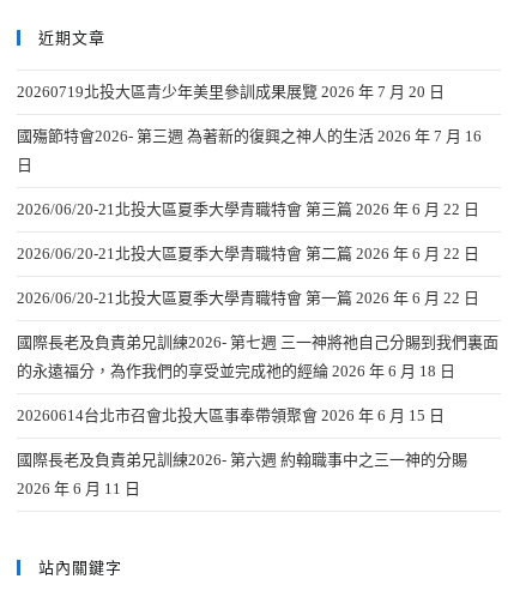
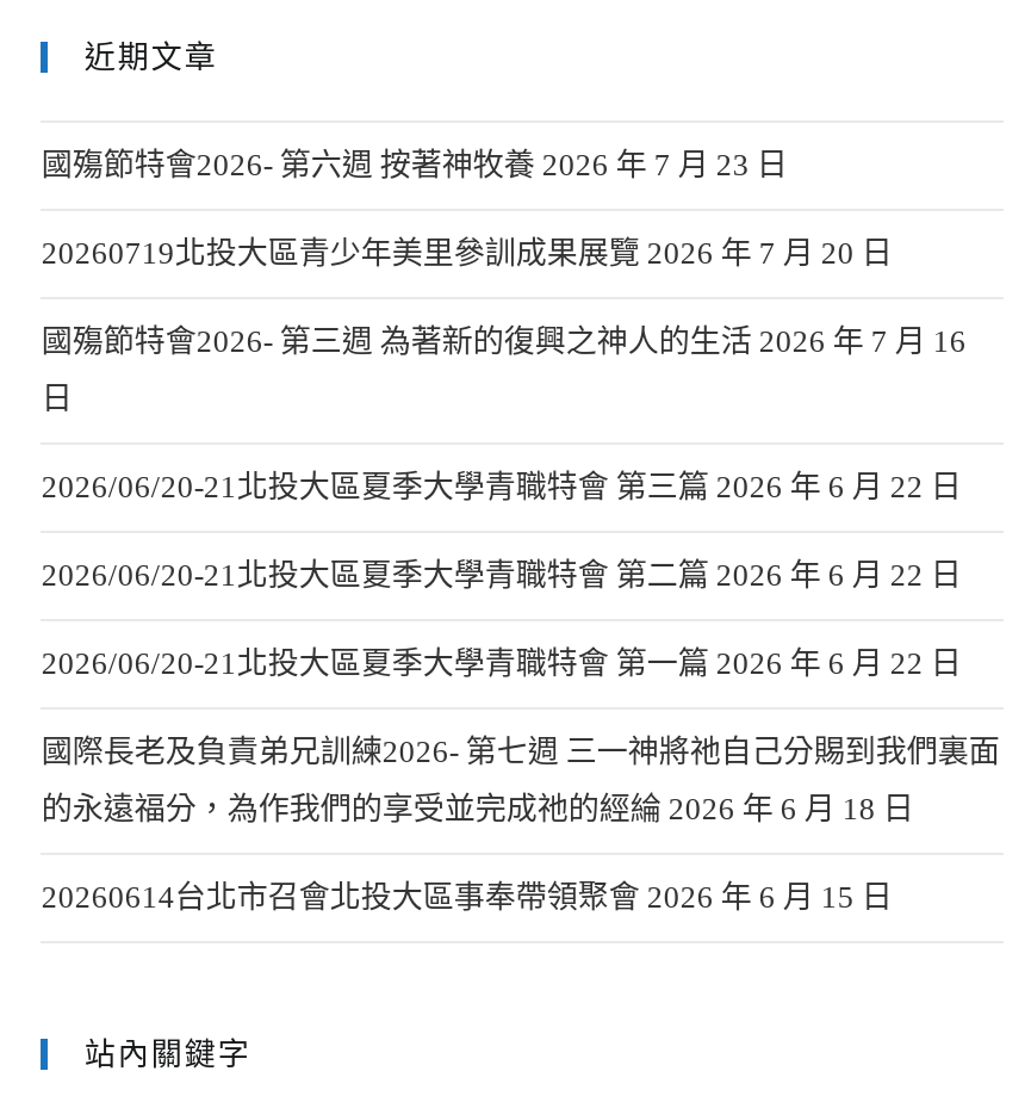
+ 國殤節特會2026- 第六週 按著神牧養 2026 年 7 月 23 日

moved down: 20260719北投大區青少年美里參訓成果展覽 2026 年 7 月 20 日 | 國殤節特會2026- 第三週 為著新的復興之神人的生活 2026 年 7 月 16 | 日 | ... | 的永遠福分，為作我們的享受並完成祂的經綸 2026 年 6 月 18 日 | 20260614台北市召會北投大區事奉帶領聚會 2026 年 6 月 15 日

- 國際長老及負責弟兄訓練2026- 第六週 約翰職事中之三一神的分賜
- 2026 年 6 月 11 日
